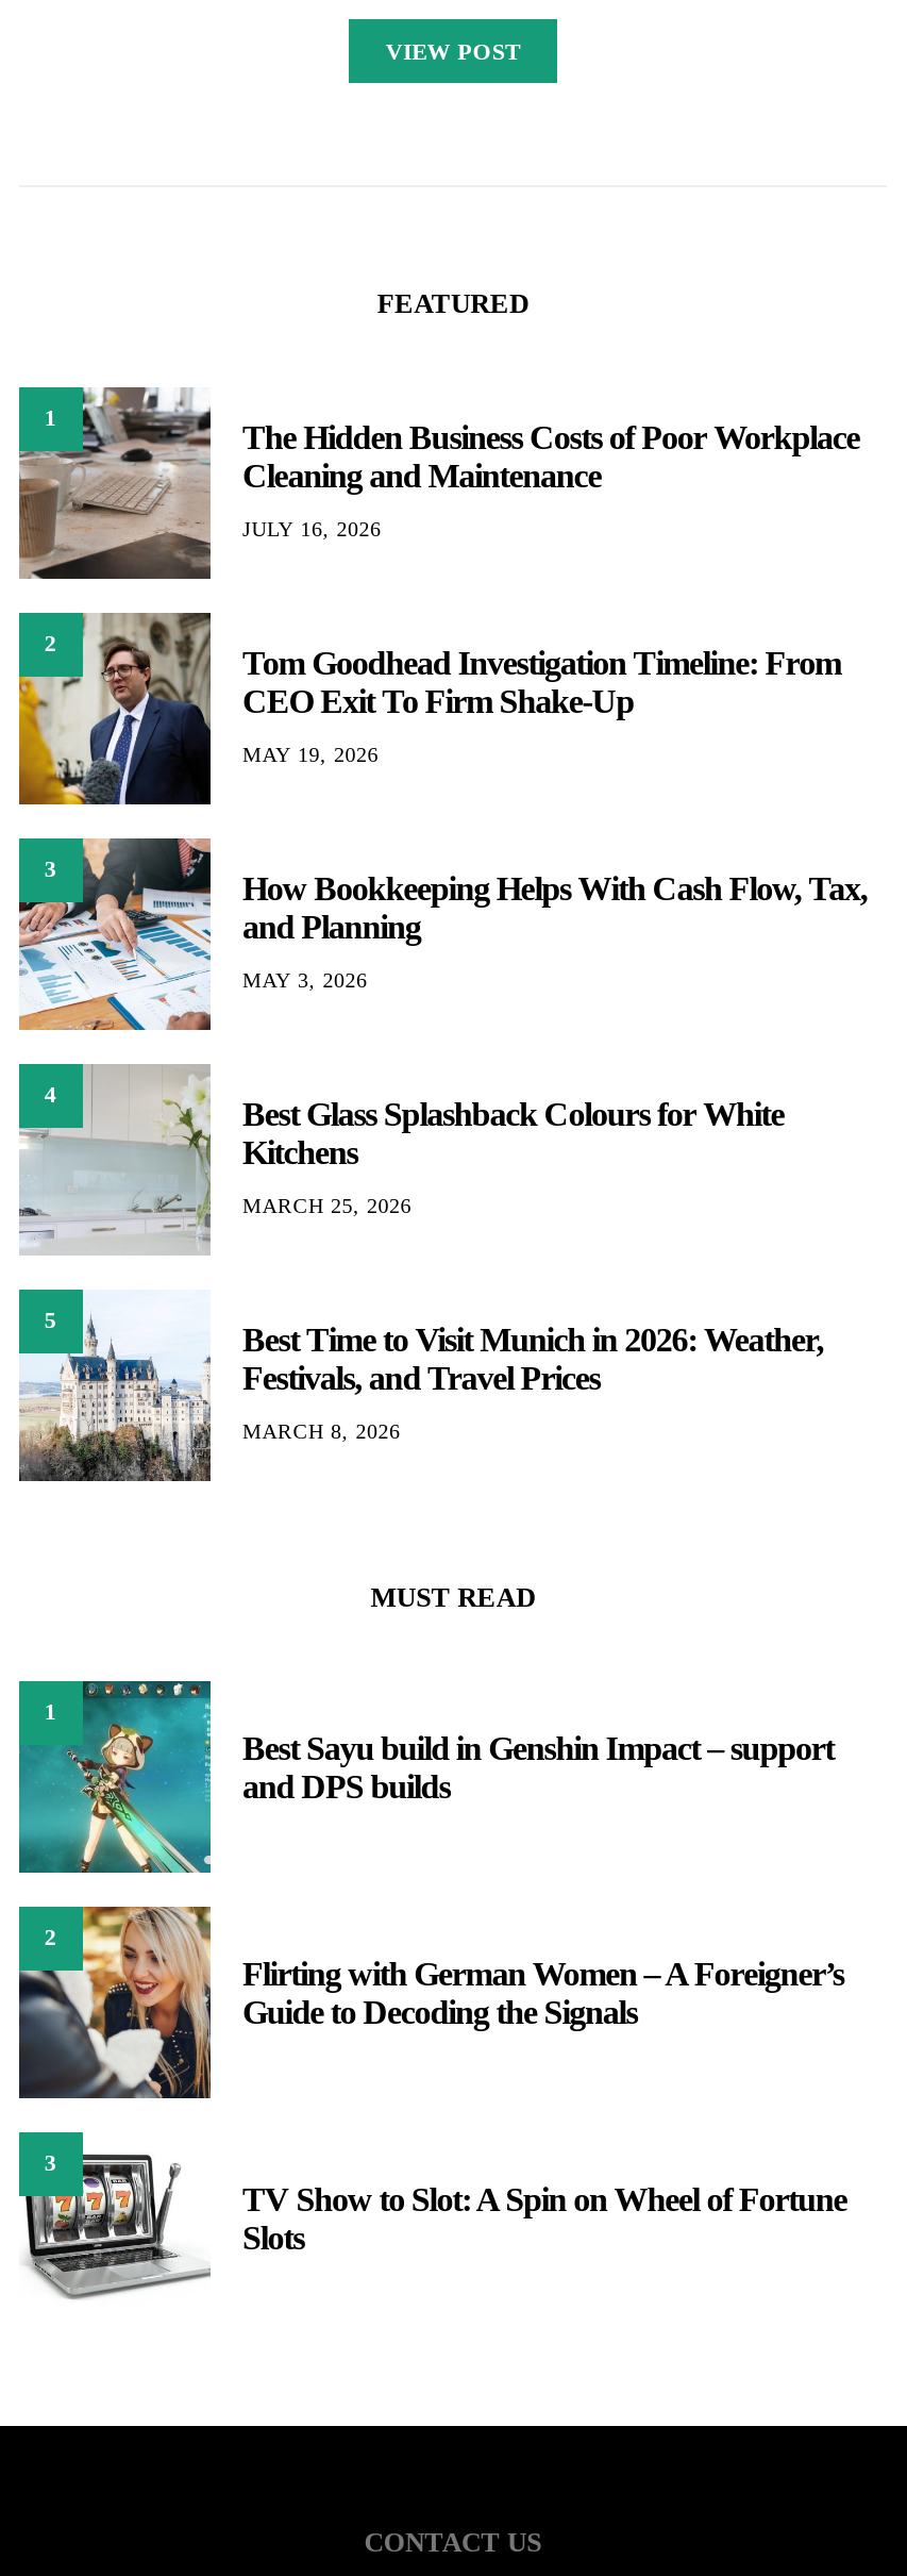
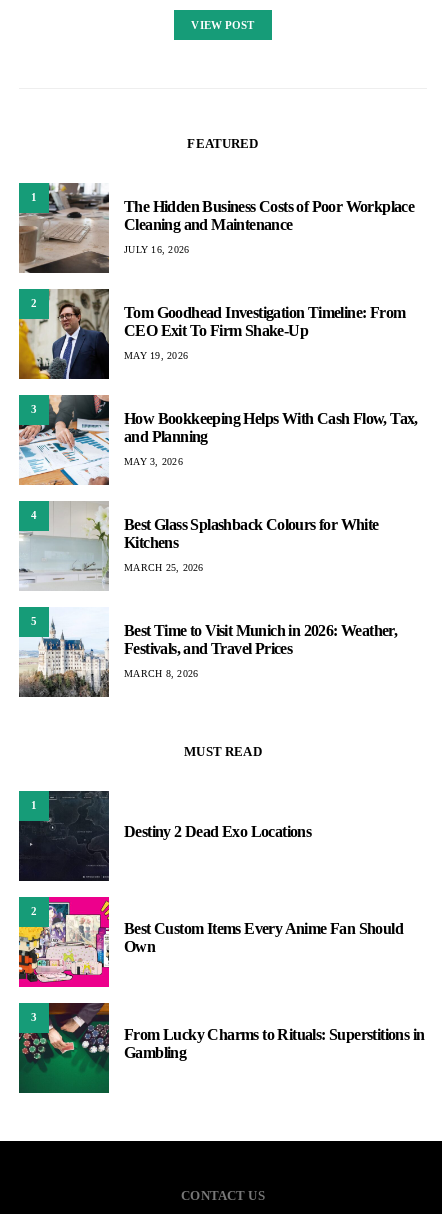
- [image]
- Best Sayu build in Genshin Impact – support
- and DPS builds
+ [image]
+ Destiny 2 Dead Exo Locations

- [image]
- Flirting with German Women – A Foreigner’s
- Guide to Decoding the Signals
+ [image]
+ Best Custom Items Every Anime Fan Should
+ Own

- [image]
- TV Show to Slot: A Spin on Wheel of Fortune
- Slots
+ [image]
+ From Lucky Charms to Rituals: Superstitions in
+ Gambling
